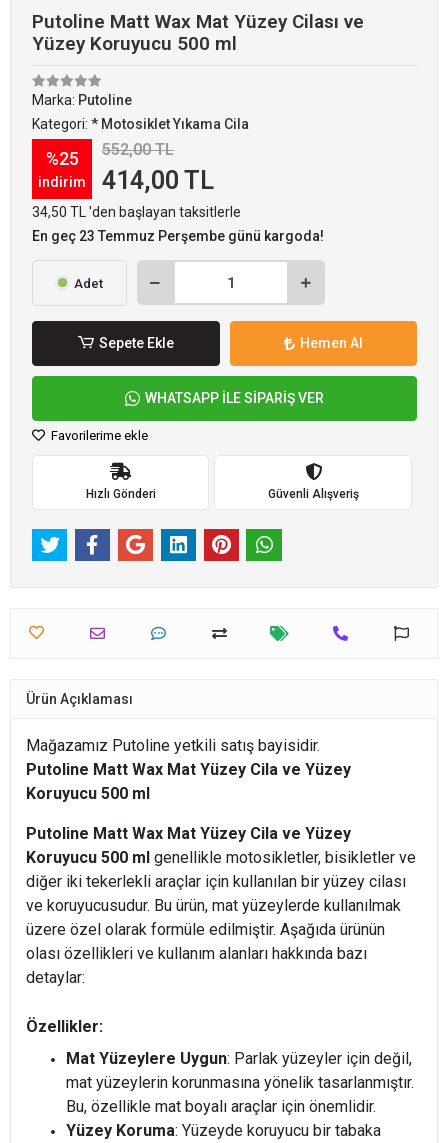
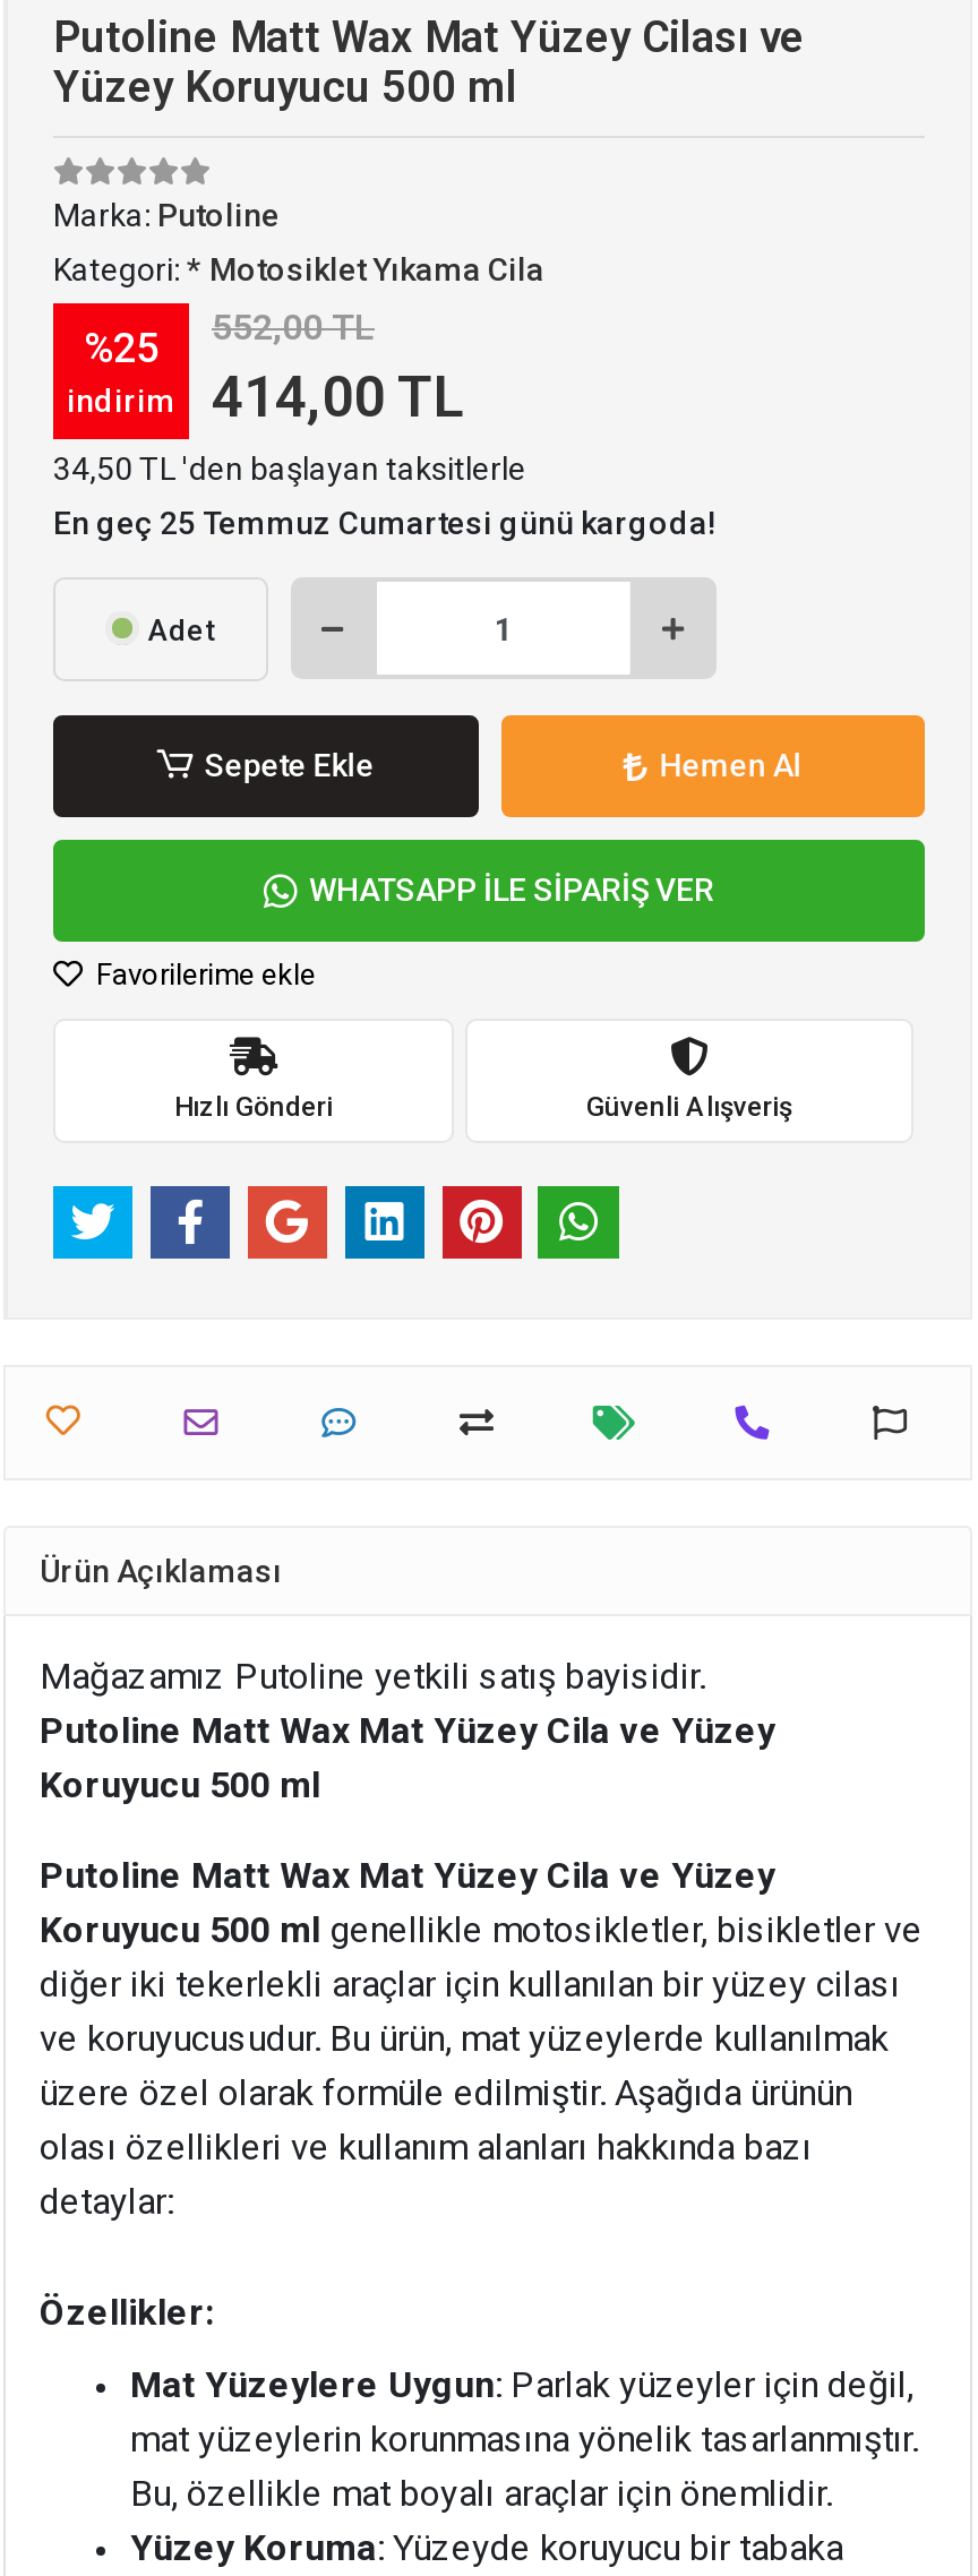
- En geç 23 Temmuz Perşembe günü kargoda!
+ En geç 25 Temmuz Cumartesi günü kargoda!
